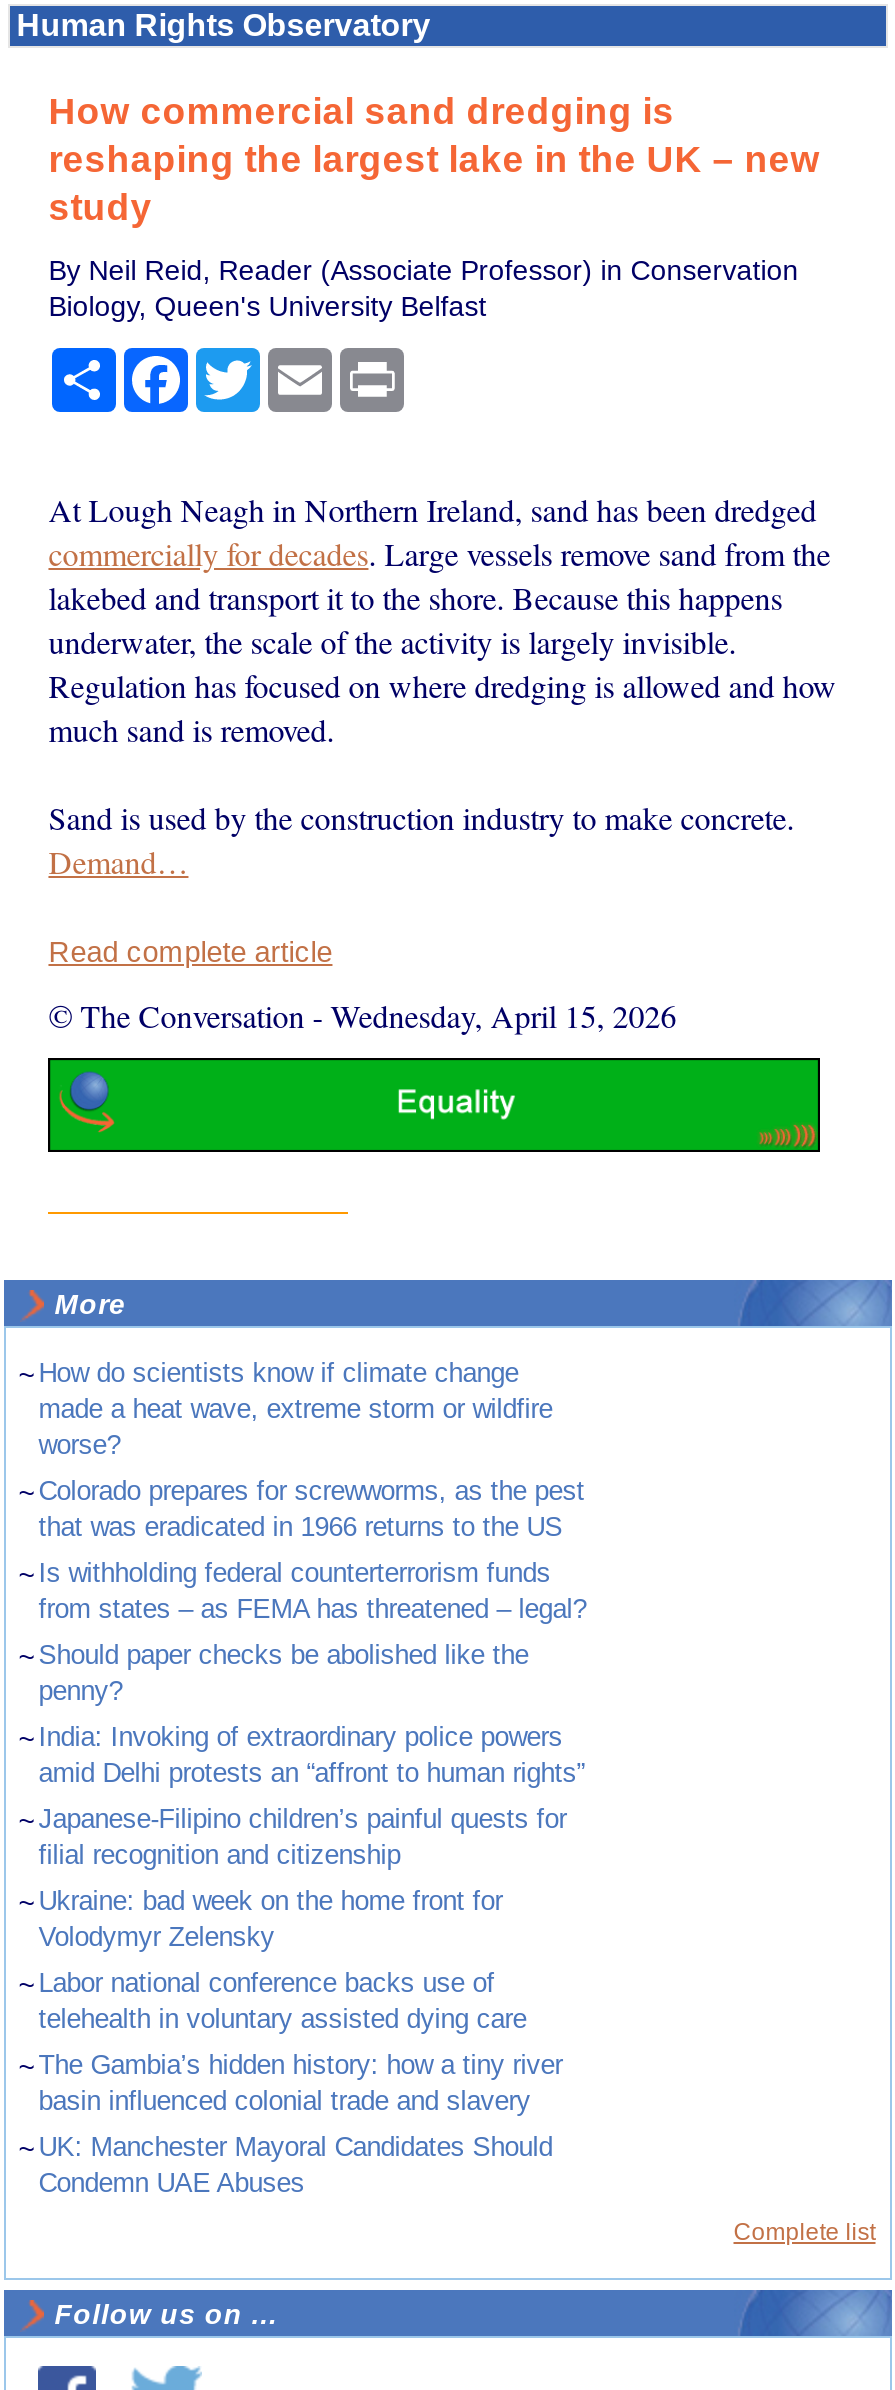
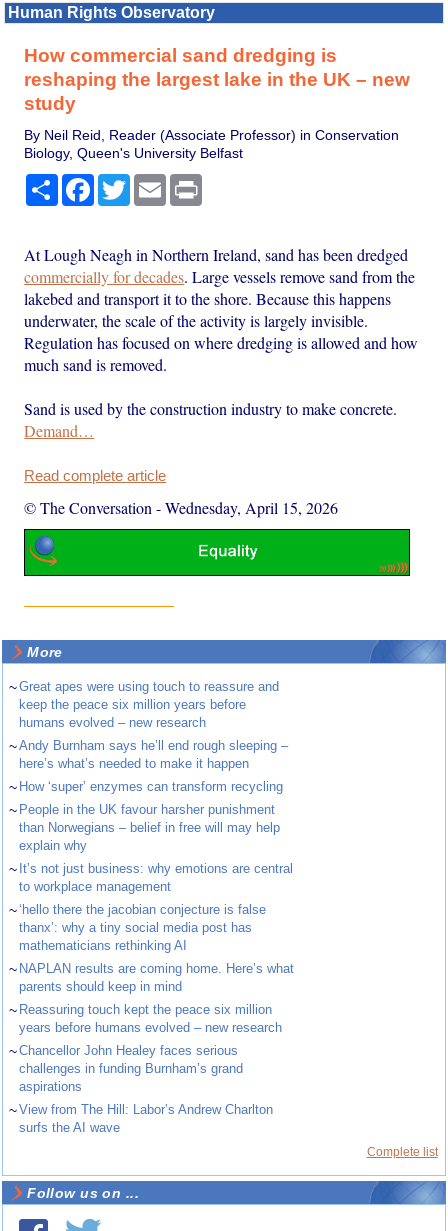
- ~ How do scientists know if climate change
- made a heat wave, extreme storm or wildfire
- worse?
- ~ Colorado prepares for screwworms, as the pest
- that was eradicated in 1966 returns to the US
- ~ Is withholding federal counterterrorism funds
- from states – as FEMA has threatened – legal?
- ~ Should paper checks be abolished like the
- penny?
- ~ India: Invoking of extraordinary police powers
- amid Delhi protests an “affront to human rights”
- ~ Japanese-Filipino children’s painful quests for
- filial recognition and citizenship
- ~ Ukraine: bad week on the home front for
- Volodymyr Zelensky
- ~ Labor national conference backs use of
- telehealth in voluntary assisted dying care
- ~ The Gambia’s hidden history: how a tiny river
- basin influenced colonial trade and slavery
- ~ UK: Manchester Mayoral Candidates Should
- Condemn UAE Abuses
+ ~ Great apes were using touch to reassure and
+ keep the peace six million years before
+ humans evolved – new research
+ ~ Andy Burnham says he’ll end rough sleeping –
+ here’s what’s needed to make it happen
+ ~ How ‘super’ enzymes can transform recycling
+ ~ People in the UK favour harsher punishment
+ than Norwegians – belief in free will may help
+ explain why
+ ~ It’s not just business: why emotions are central
+ to workplace management
+ ~ ‘hello there the jacobian conjecture is false
+ thanx’: why a tiny social media post has
+ mathematicians rethinking AI
+ ~ NAPLAN results are coming home. Here’s what
+ parents should keep in mind
+ ~ Reassuring touch kept the peace six million
+ years before humans evolved – new research
+ ~ Chancellor John Healey faces serious
+ challenges in funding Burnham’s grand
+ aspirations
+ ~ View from The Hill: Labor’s Andrew Charlton
+ surfs the AI wave
